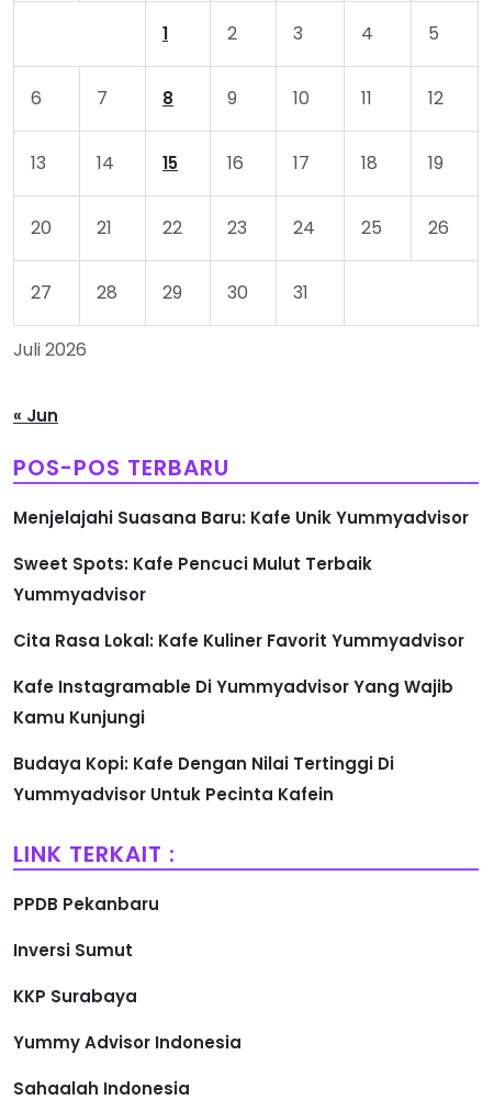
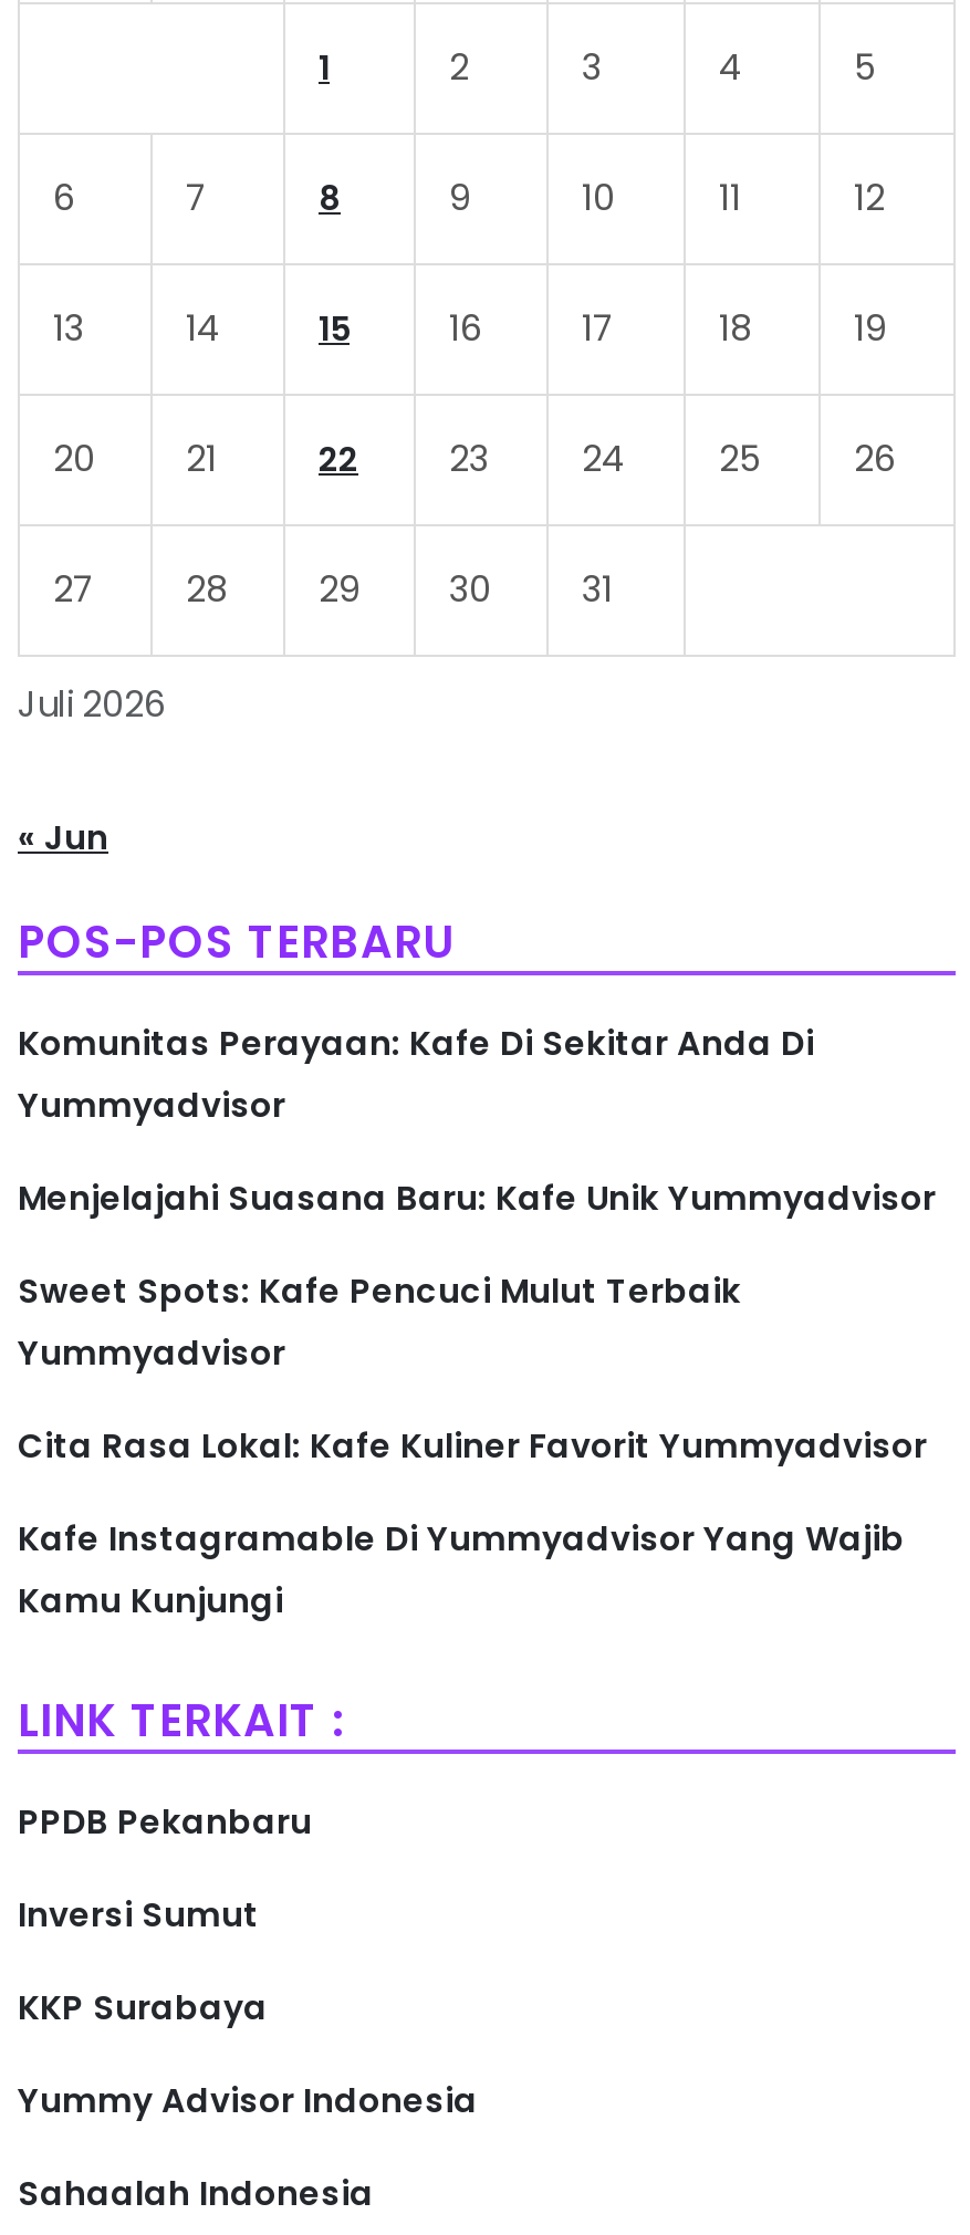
+ Komunitas Perayaan: Kafe Di Sekitar Anda Di
+ Yummyadvisor

moved down: Menjelajahi Suasana Baru: Kafe Unik Yummyadvisor | Sweet Spots: Kafe Pencuci Mulut Terbaik | Yummyadvisor | Cita Rasa Lokal: Kafe Kuliner Favorit Yummyadvisor | Kafe Instagramable Di Yummyadvisor Yang Wajib | Kamu Kunjungi

- Budaya Kopi: Kafe Dengan Nilai Tertinggi Di
- Yummyadvisor Untuk Pecinta Kafein
